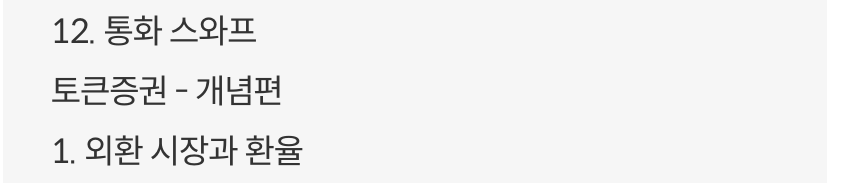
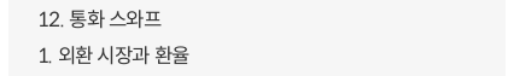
- 토큰증권 - 개념편
